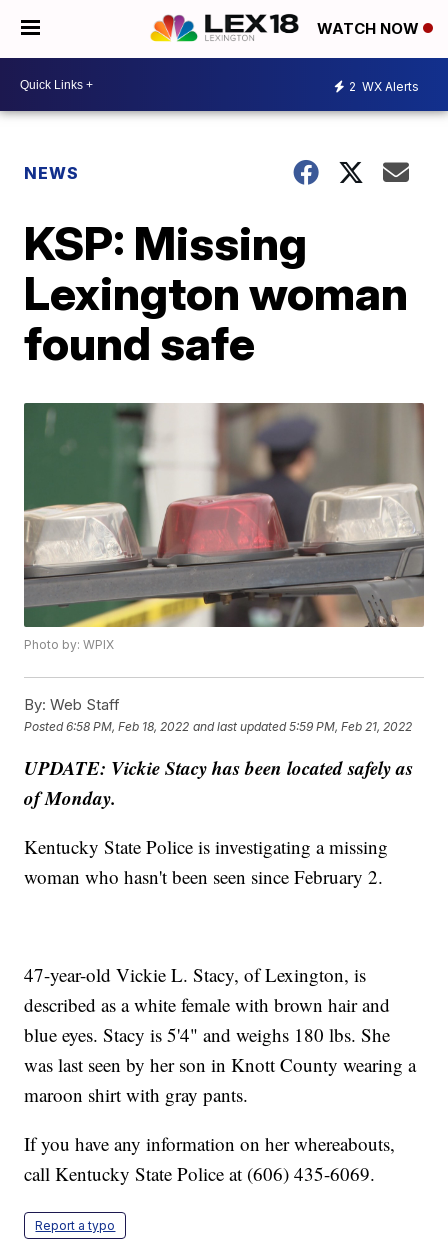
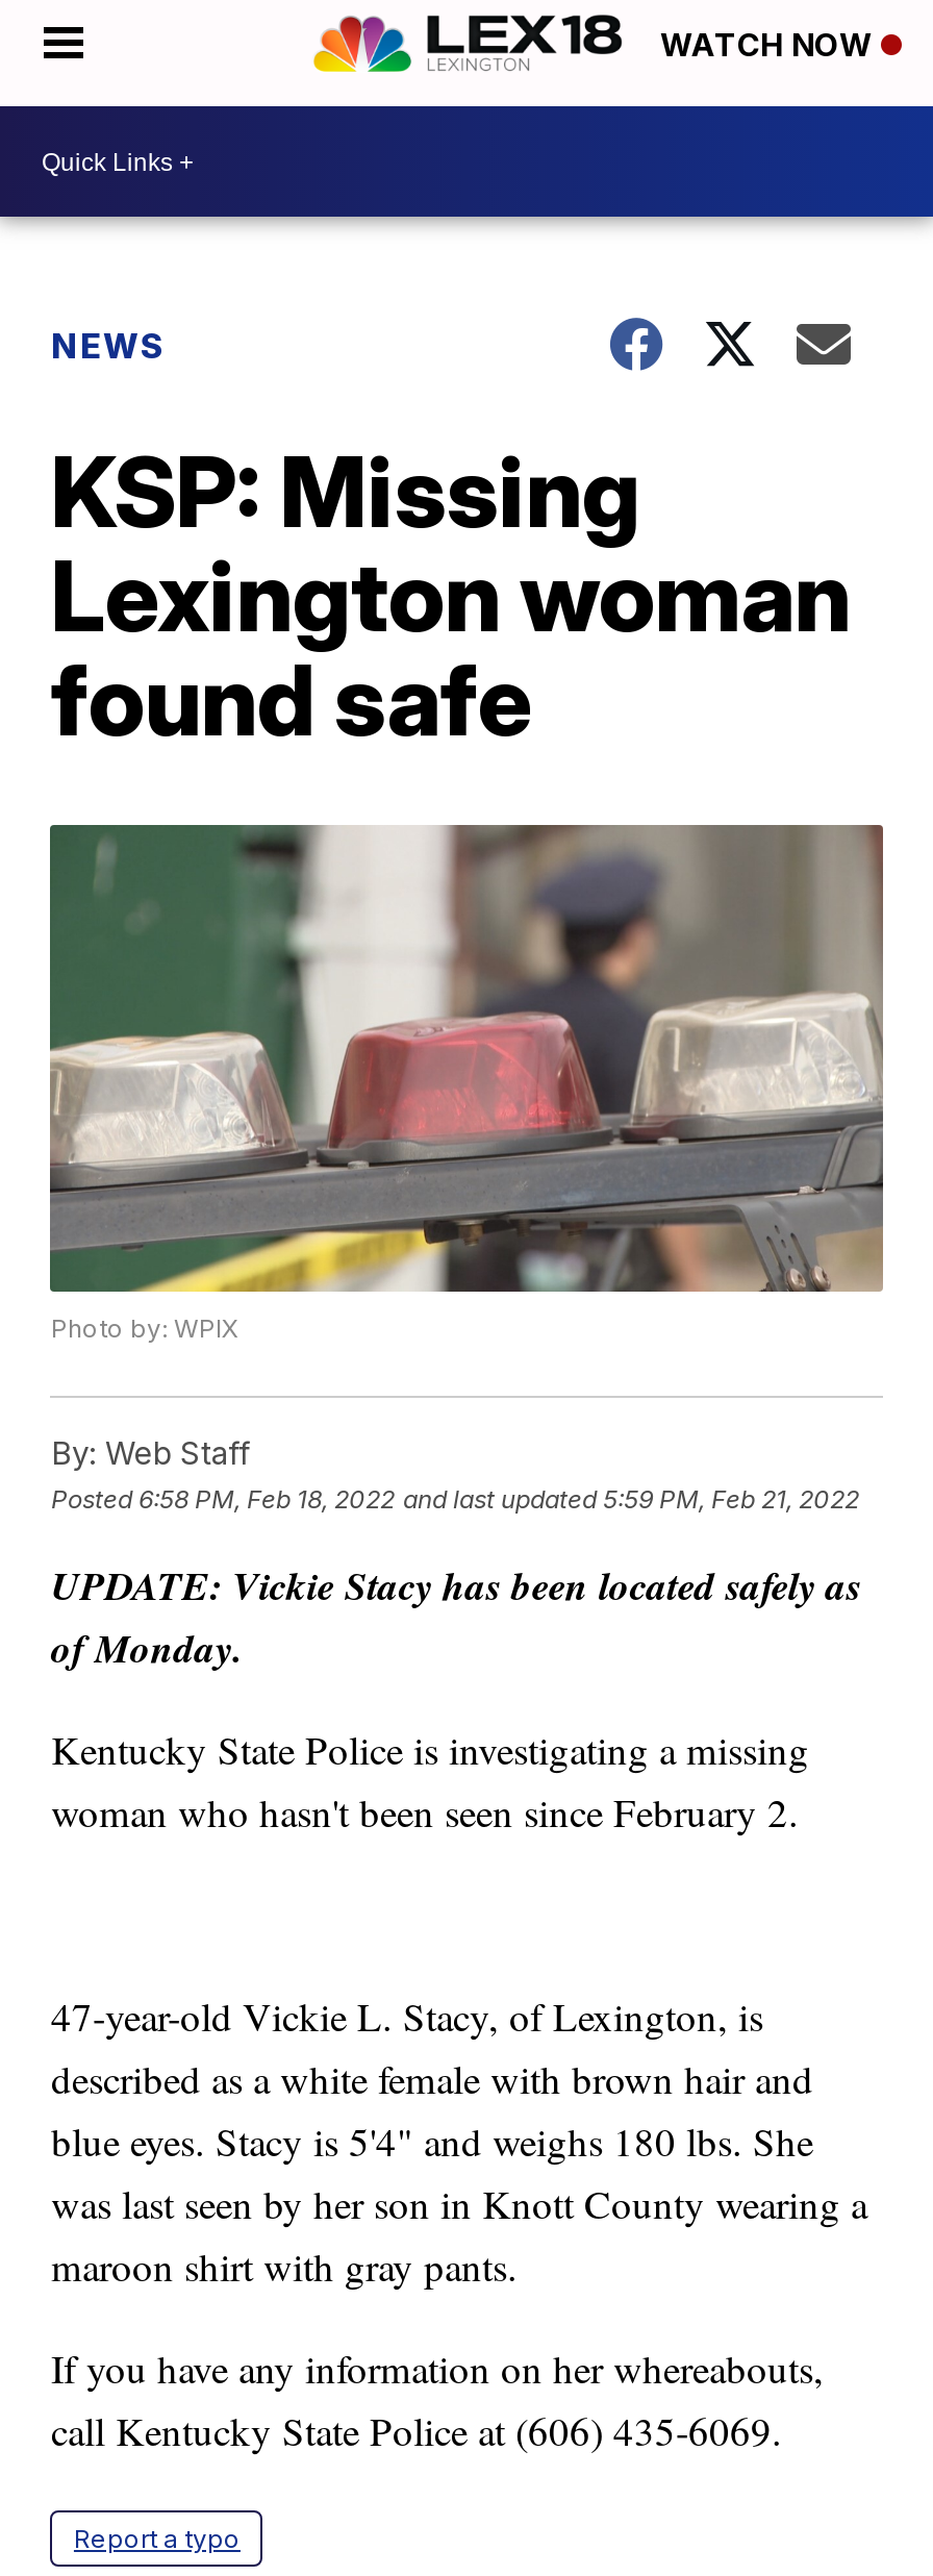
- 2 WX Alerts
